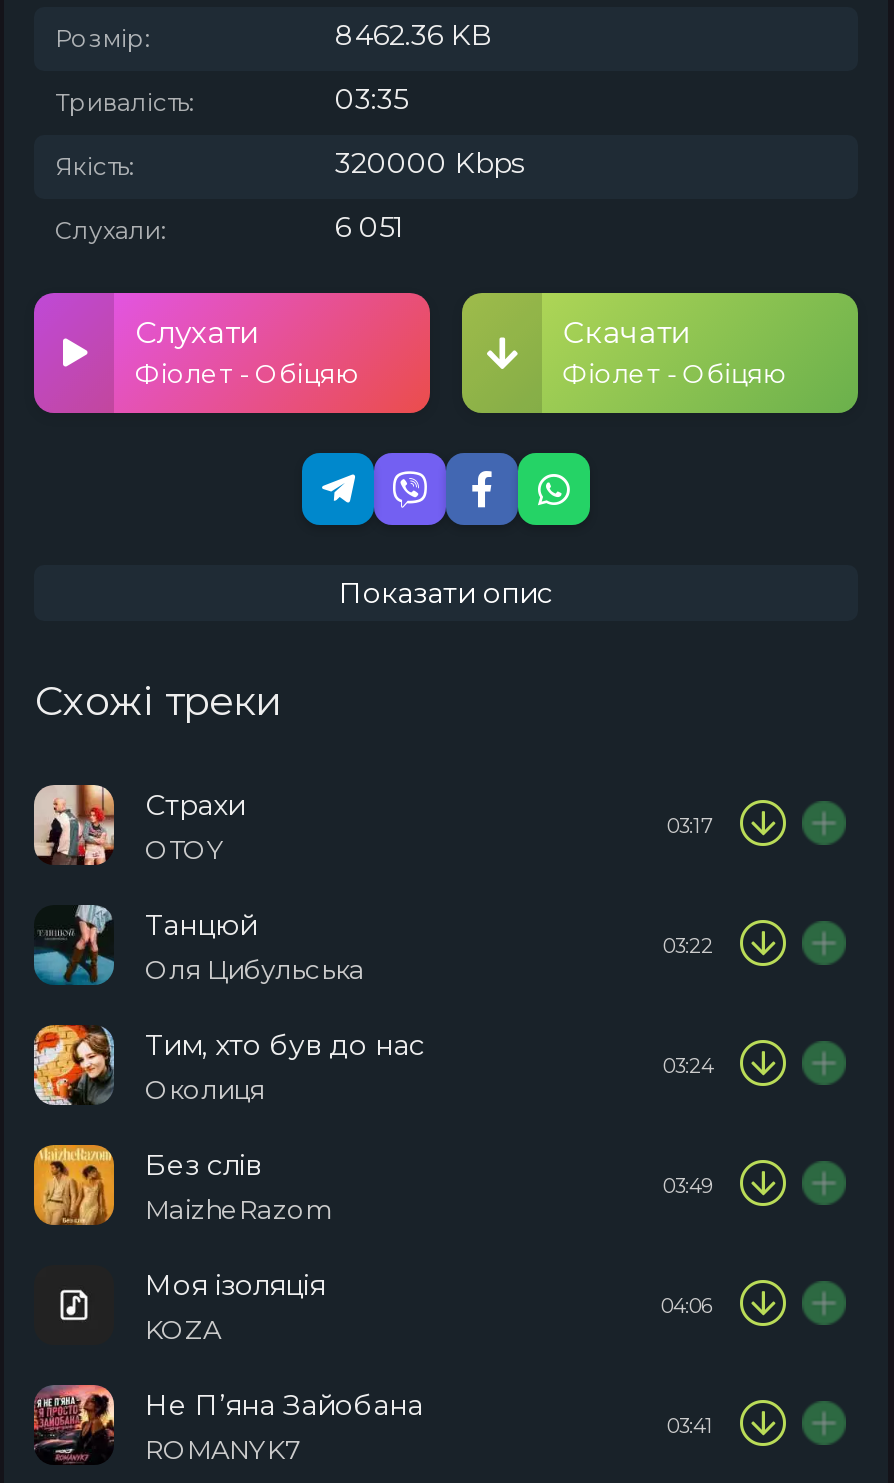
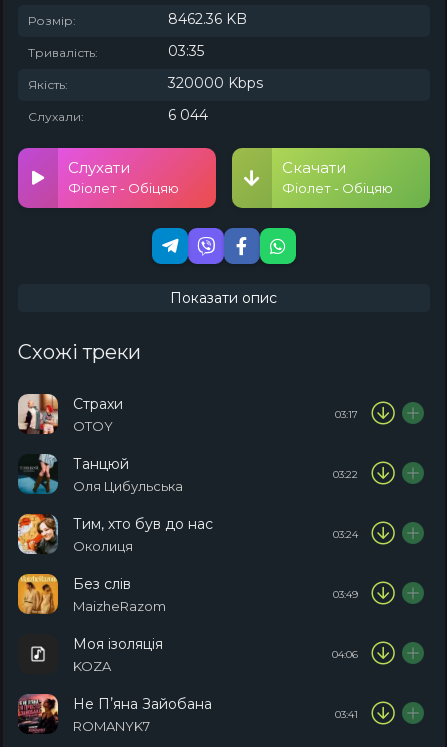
- 6 051
+ 6 044
